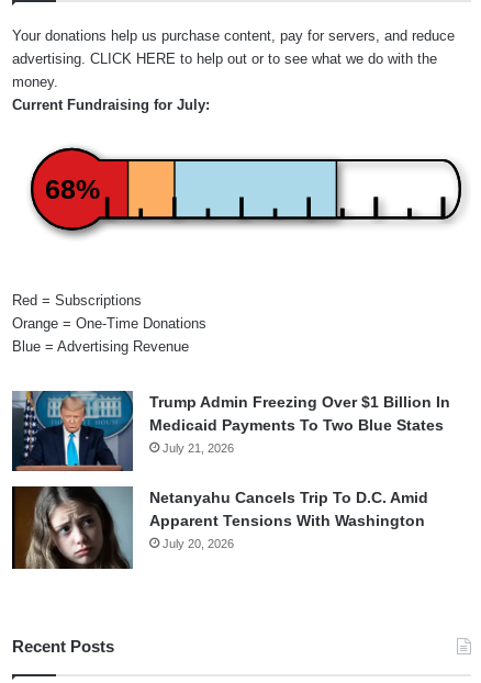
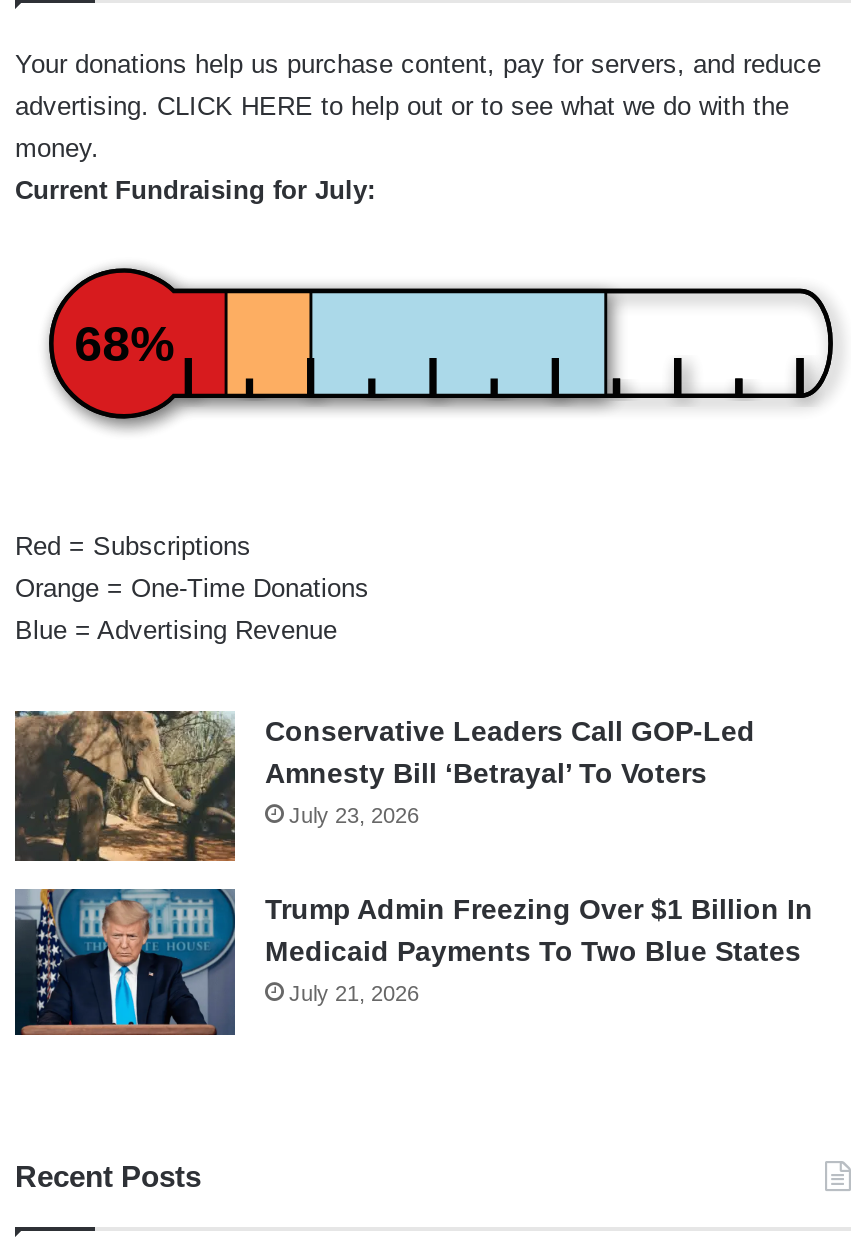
+ [image]
+ Conservative Leaders Call GOP-Led
+ Amnesty Bill ‘Betrayal’ To Voters
+ July 23, 2026

moved down: [image] | Trump Admin Freezing Over $1 Billion In | Medicaid Payments To Two Blue States | July 21, 2026

- [image]
- Netanyahu Cancels Trip To D.C. Amid
- Apparent Tensions With Washington
- July 20, 2026
